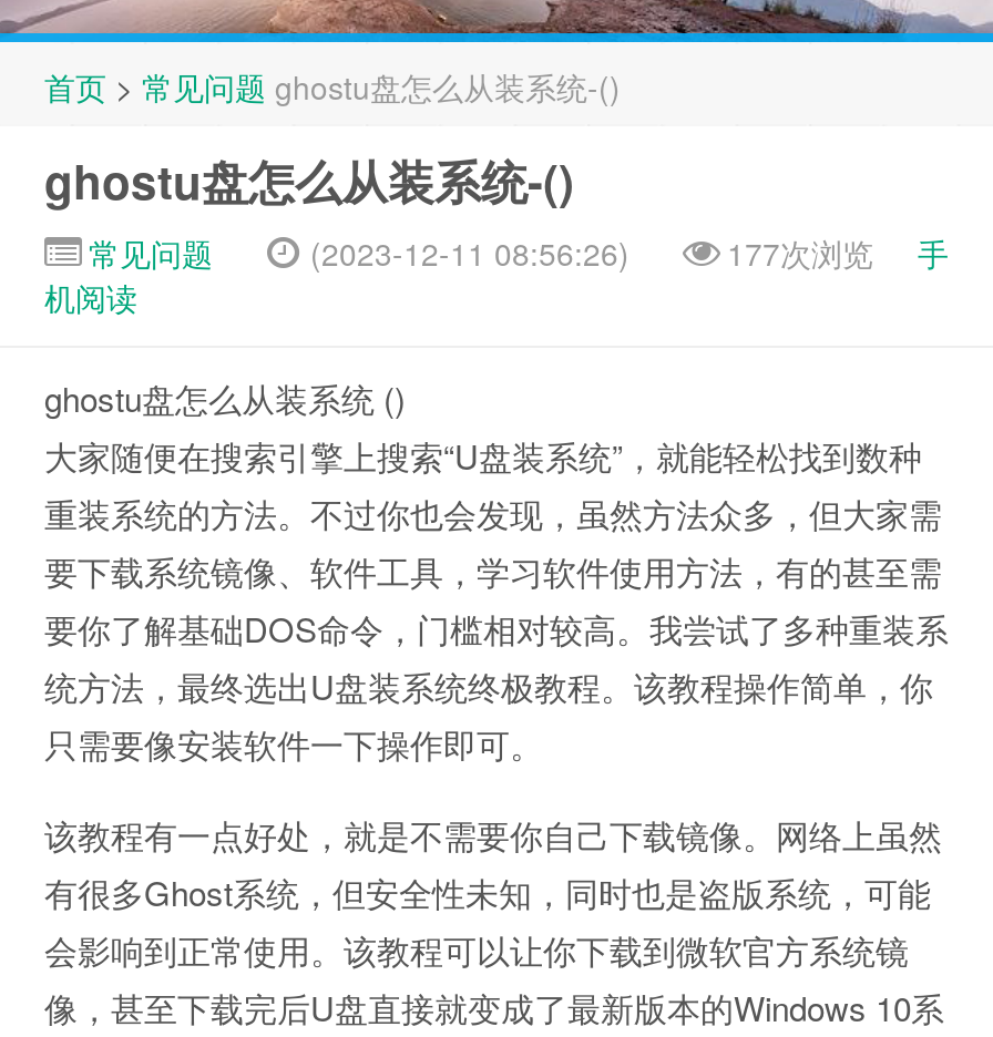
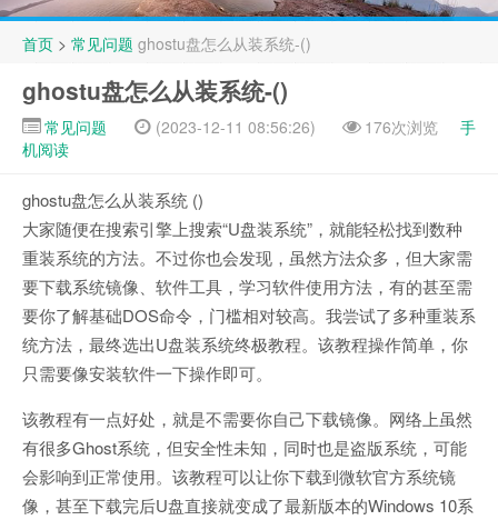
- 177次浏览 手
+ 176次浏览 手
